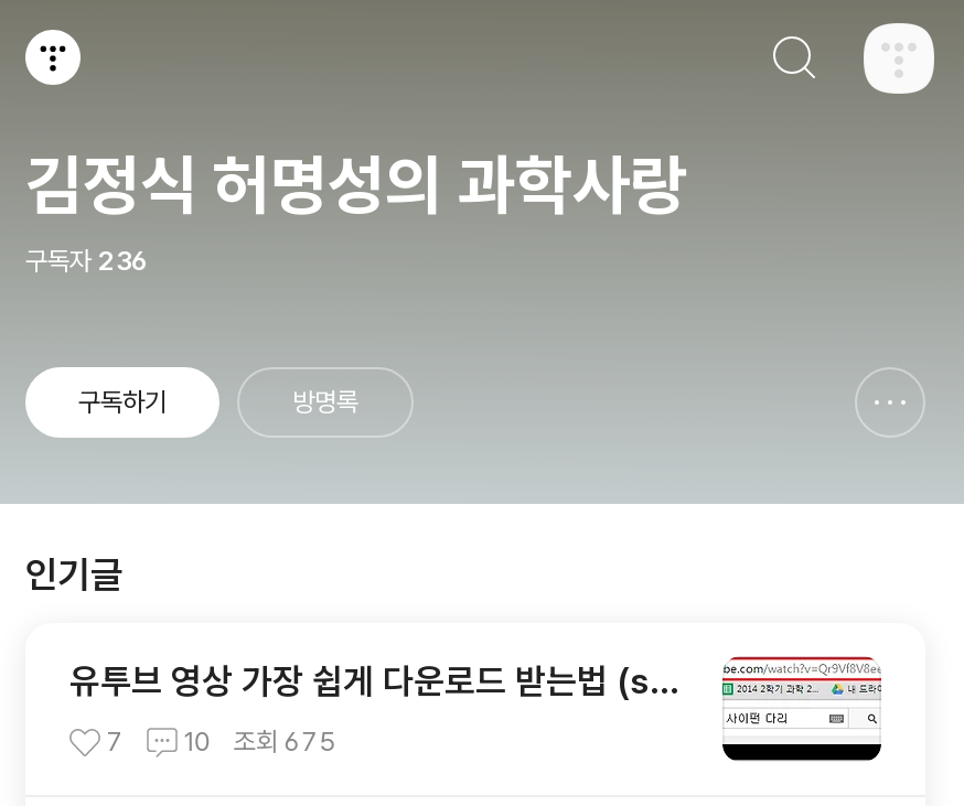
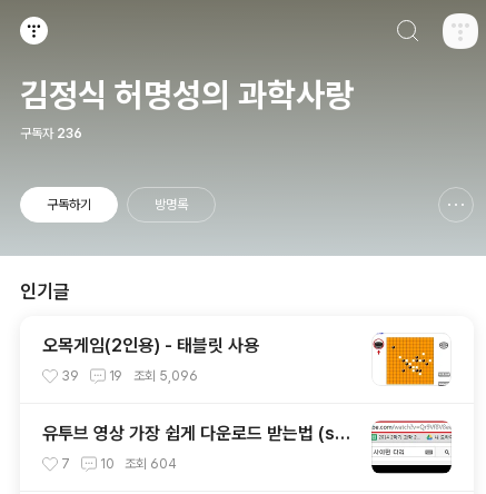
+ 오목게임(2인용) - 태블릿 사용
+ 39
+ 19
+ 조회 5,096

+ [image]

- 조회 675
+ 조회 604
